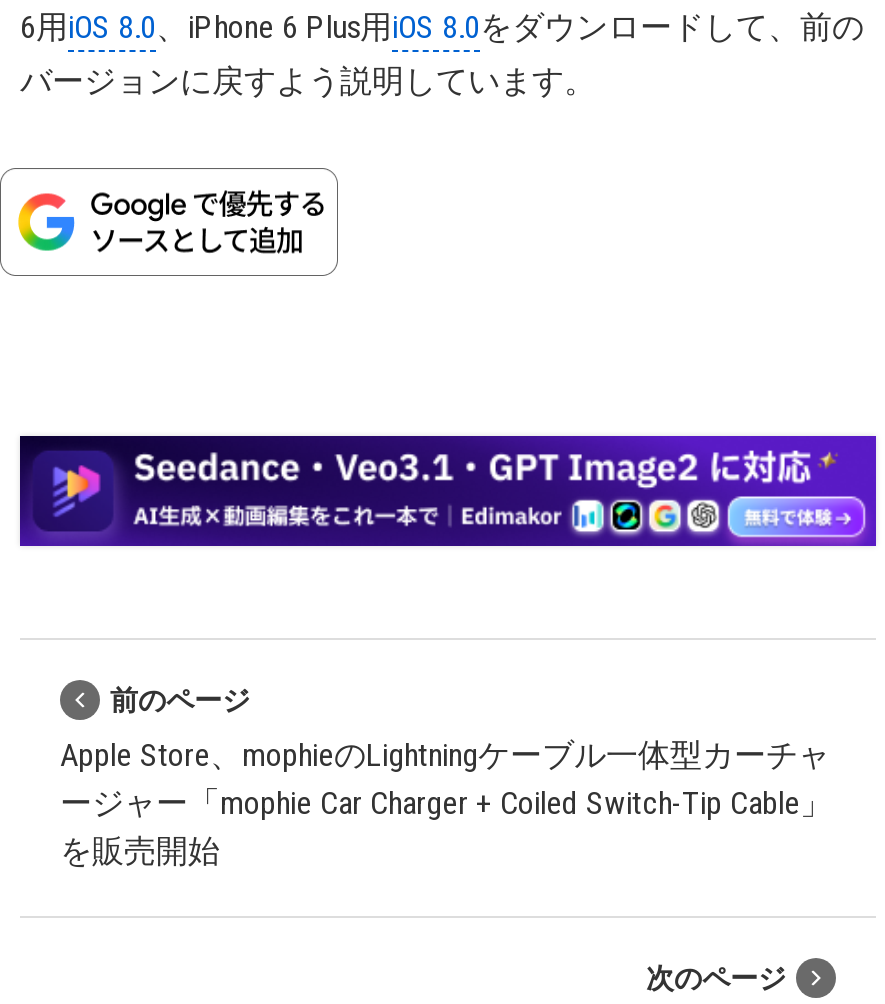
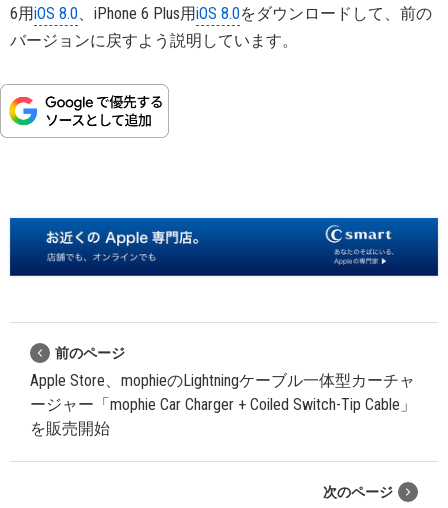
- [image]
+ [image]
